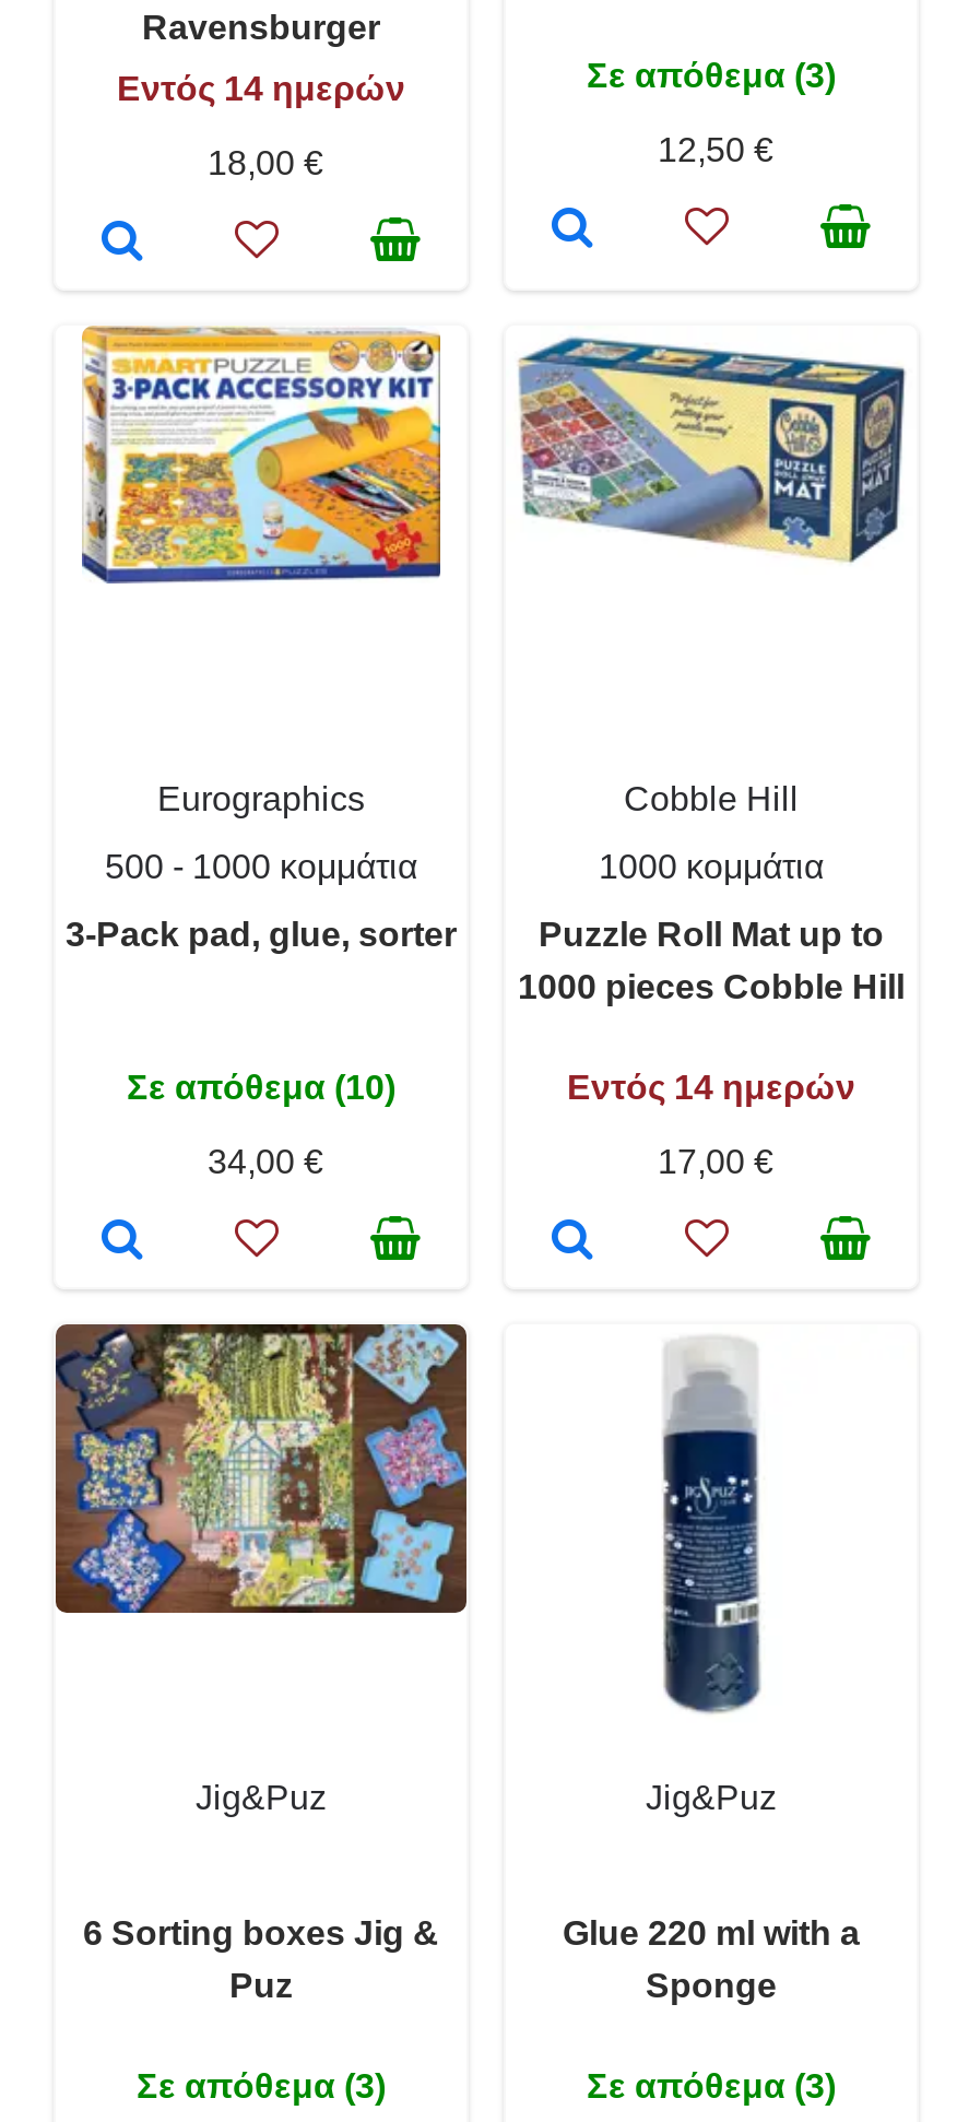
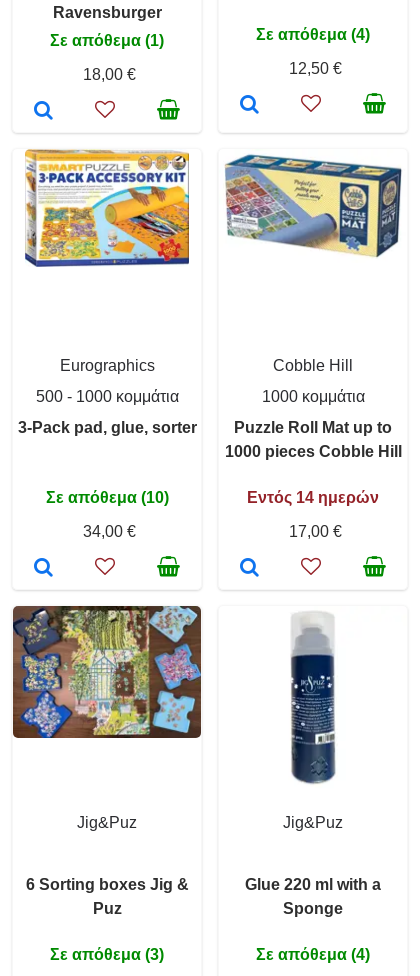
- Σε απόθεμα (3)
+ Σε απόθεμα (4)

- Εντός 14 ημερών
+ Σε απόθεμα (1)

- Σε απόθεμα (3)
+ Σε απόθεμα (4)
